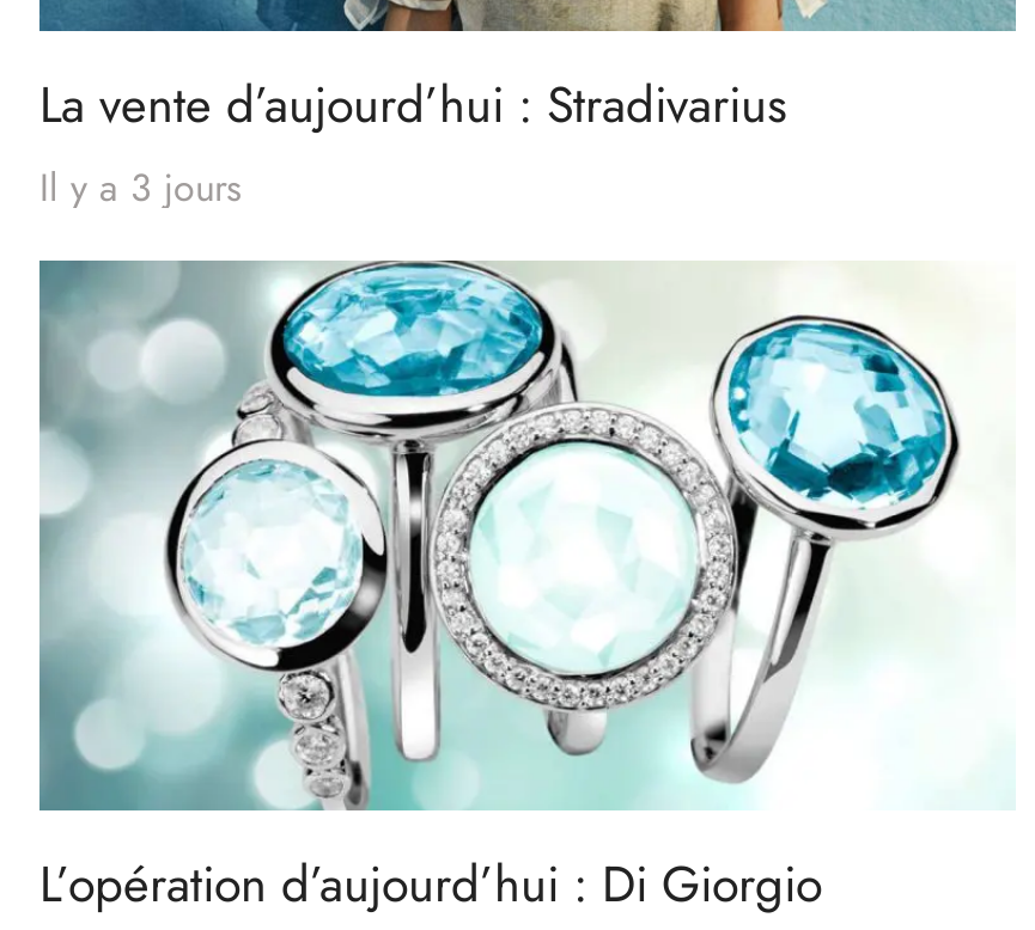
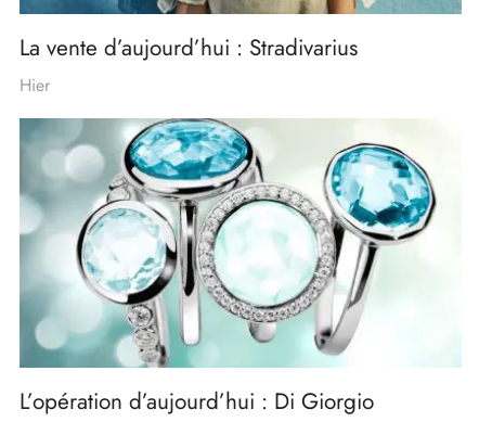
- Il y a 3 jours
+ Hier
